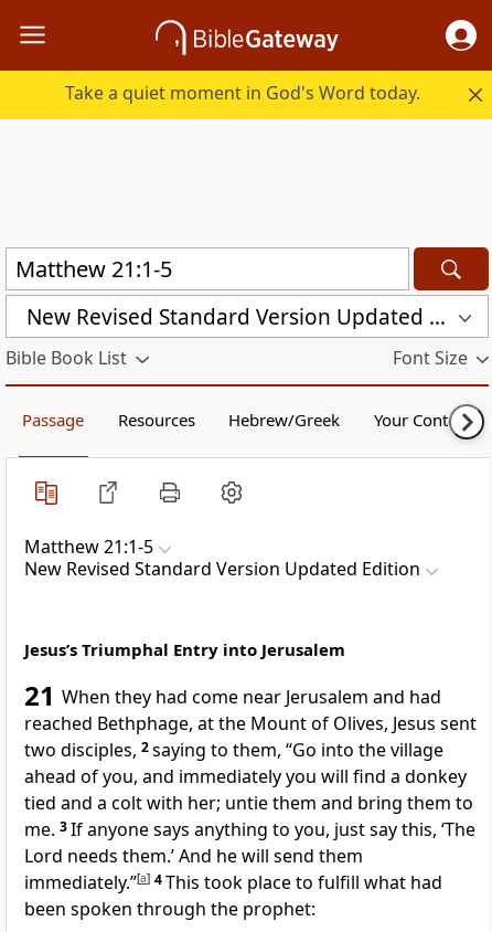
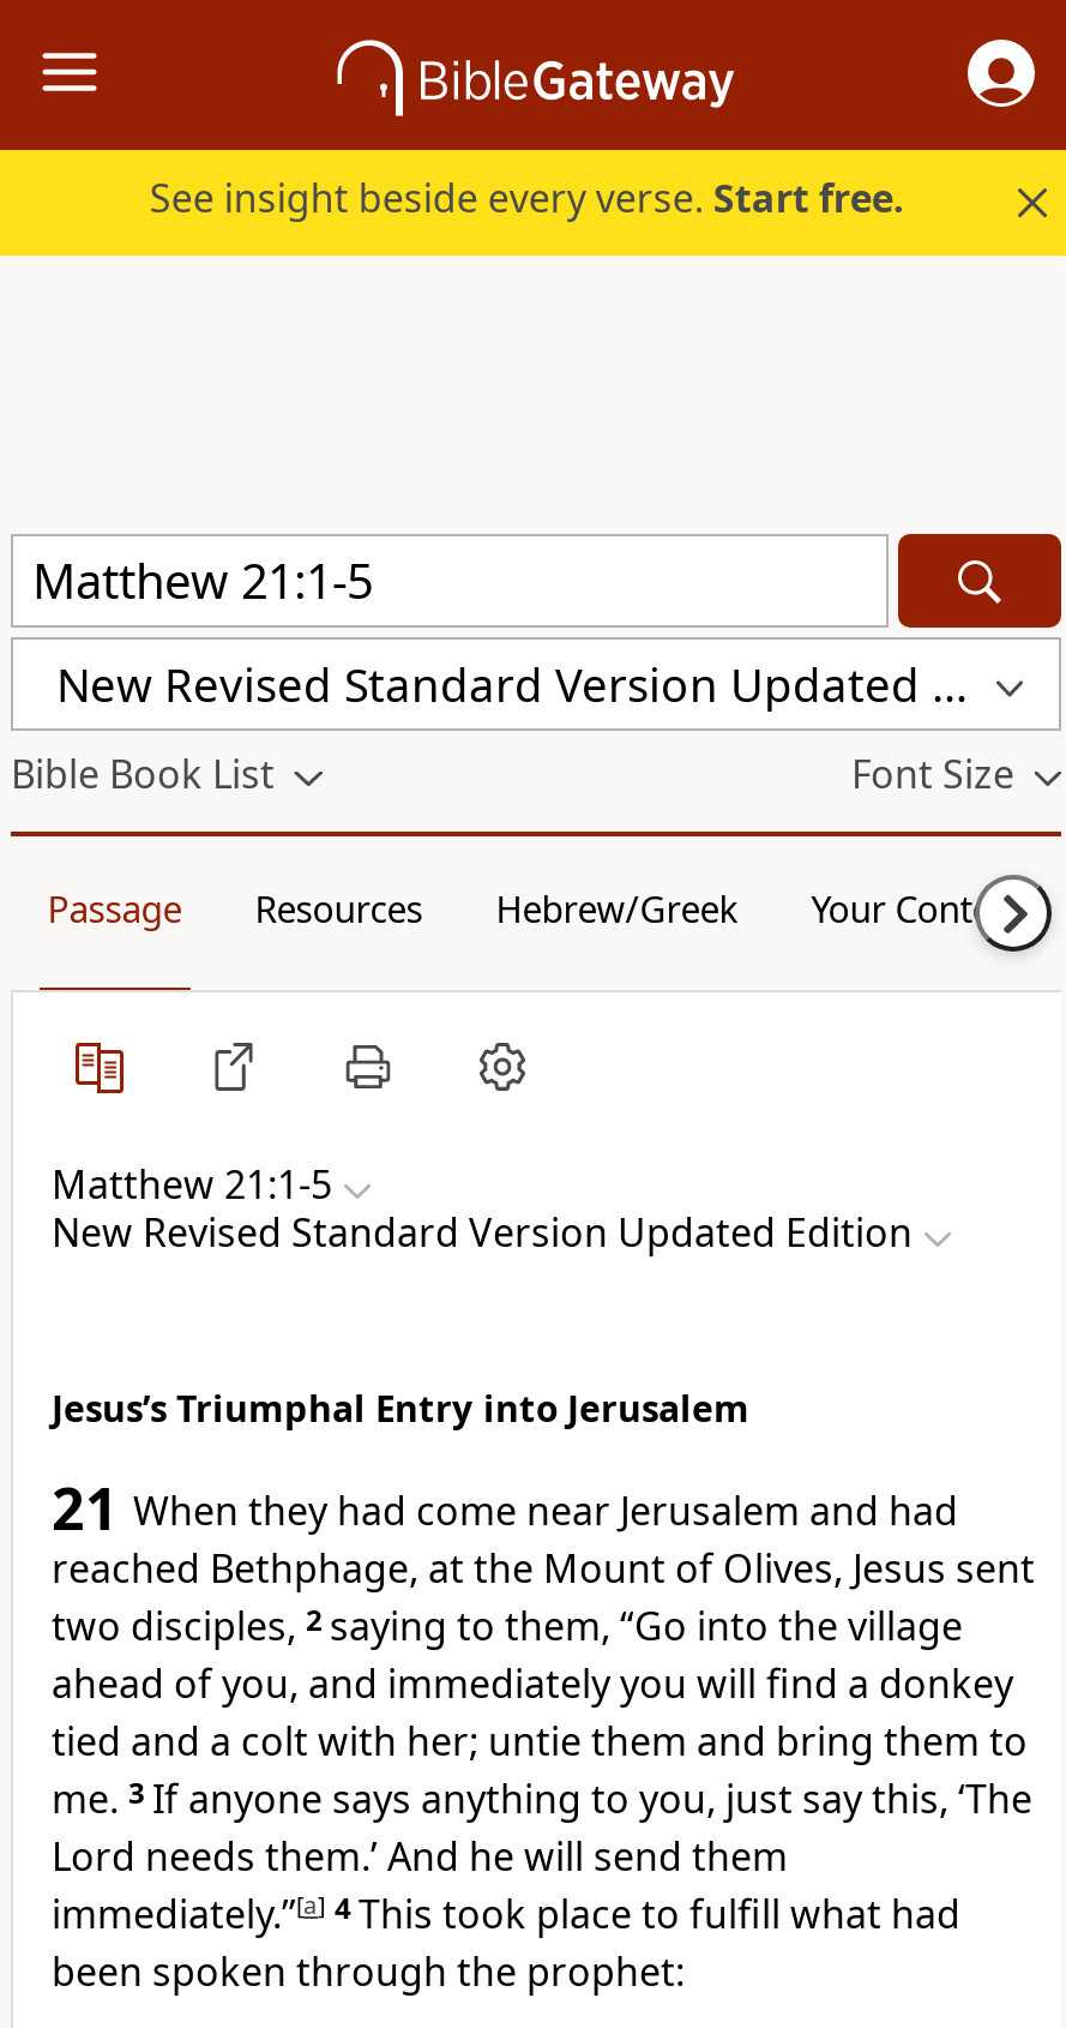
- Take a quiet moment in God's Word today.
+ See insight beside every verse. Start free.
